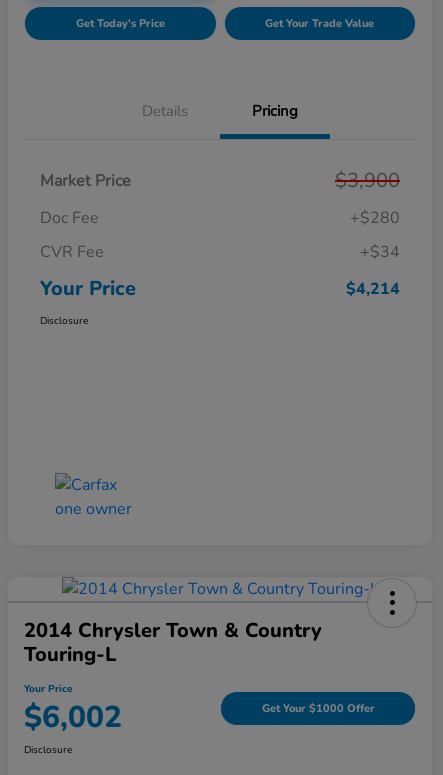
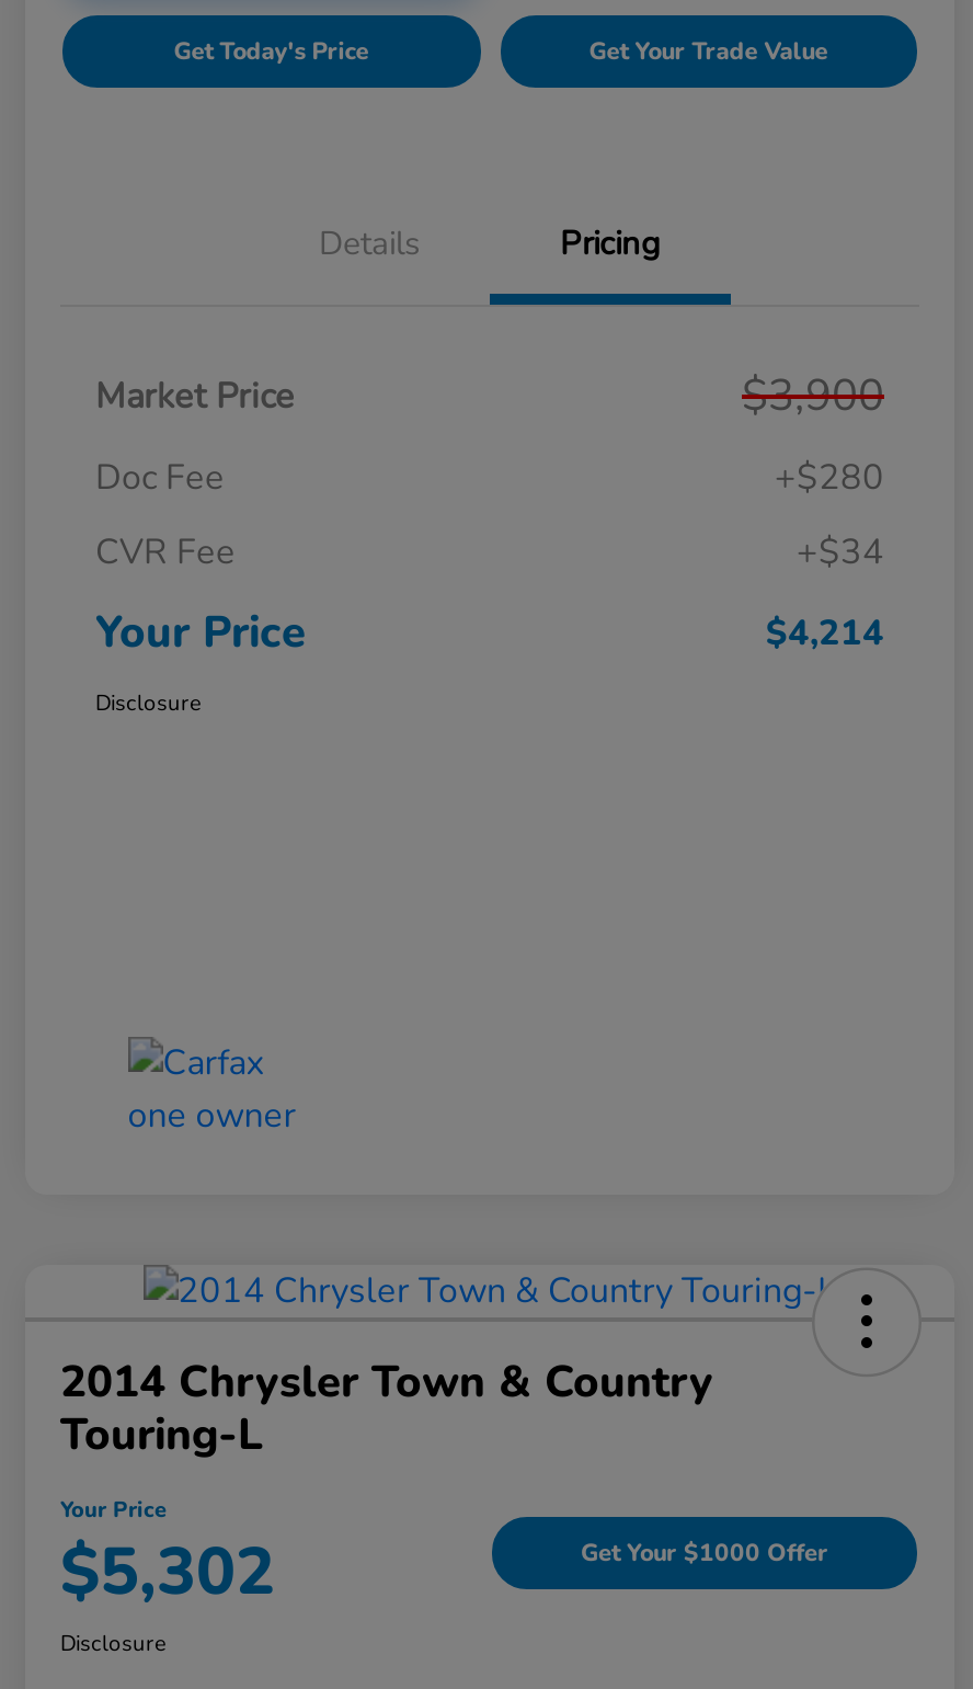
- $6,002
+ $5,302
